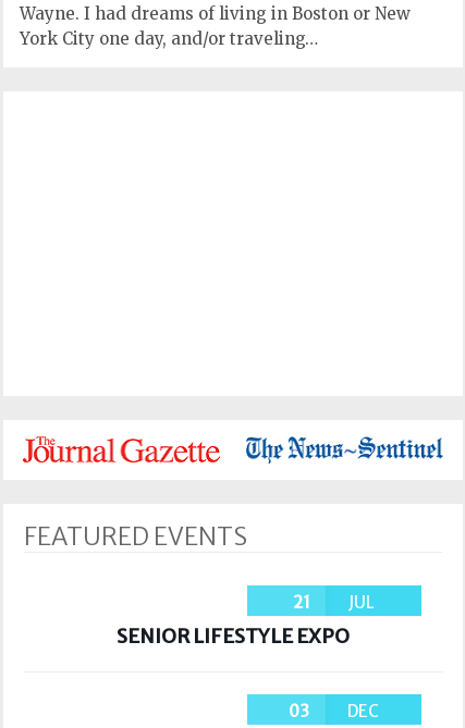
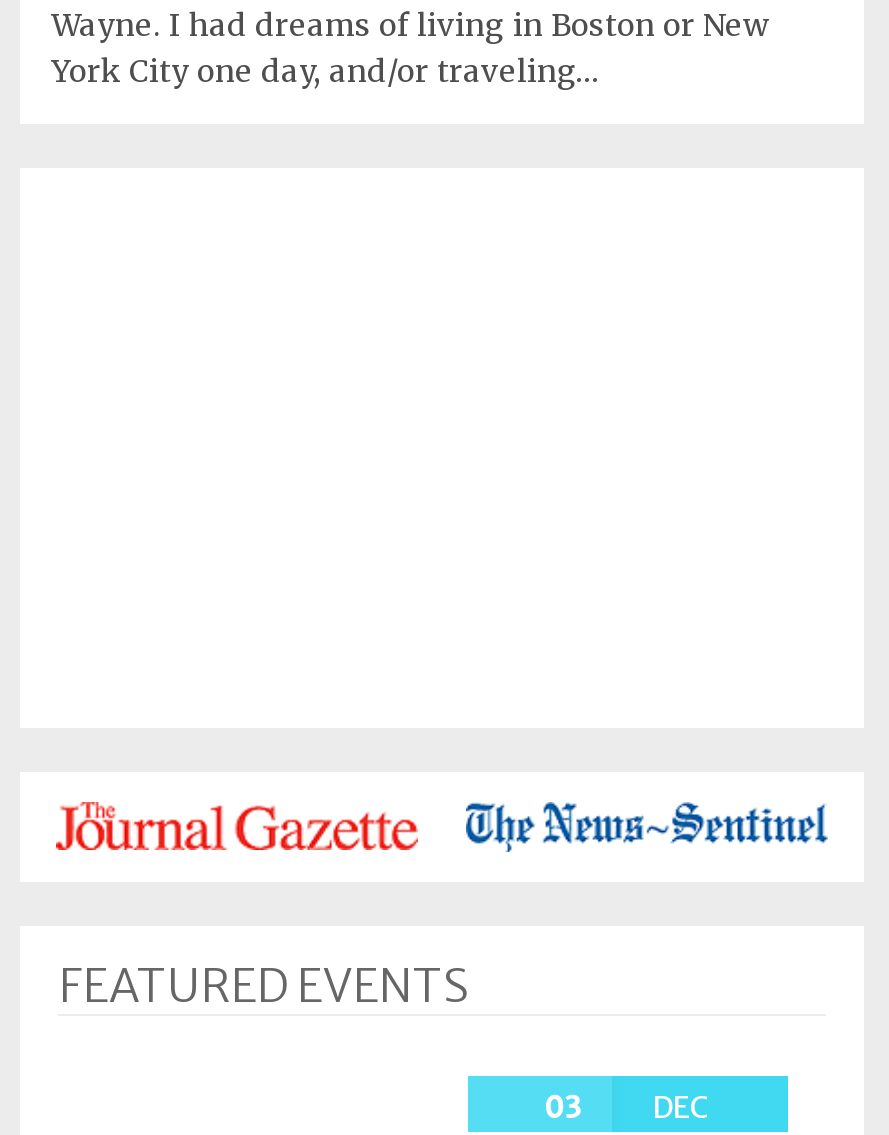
- 21
- JUL
- SENIOR LIFESTYLE EXPO
